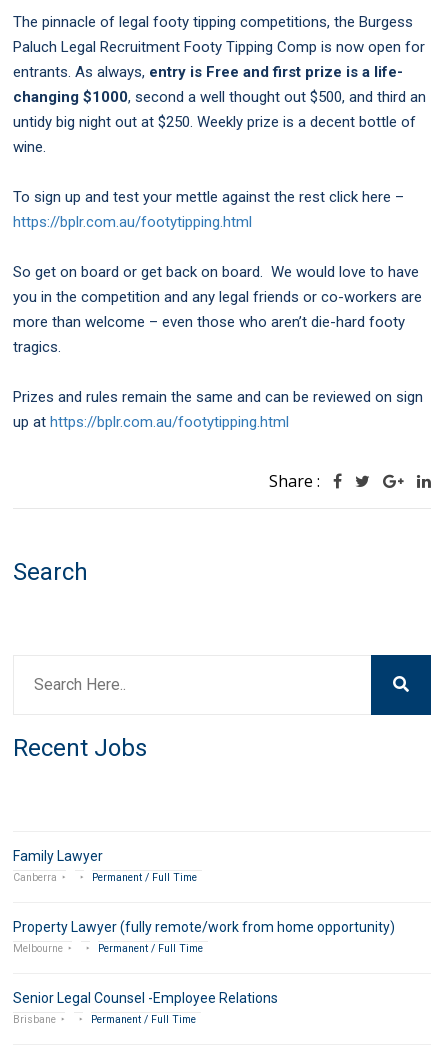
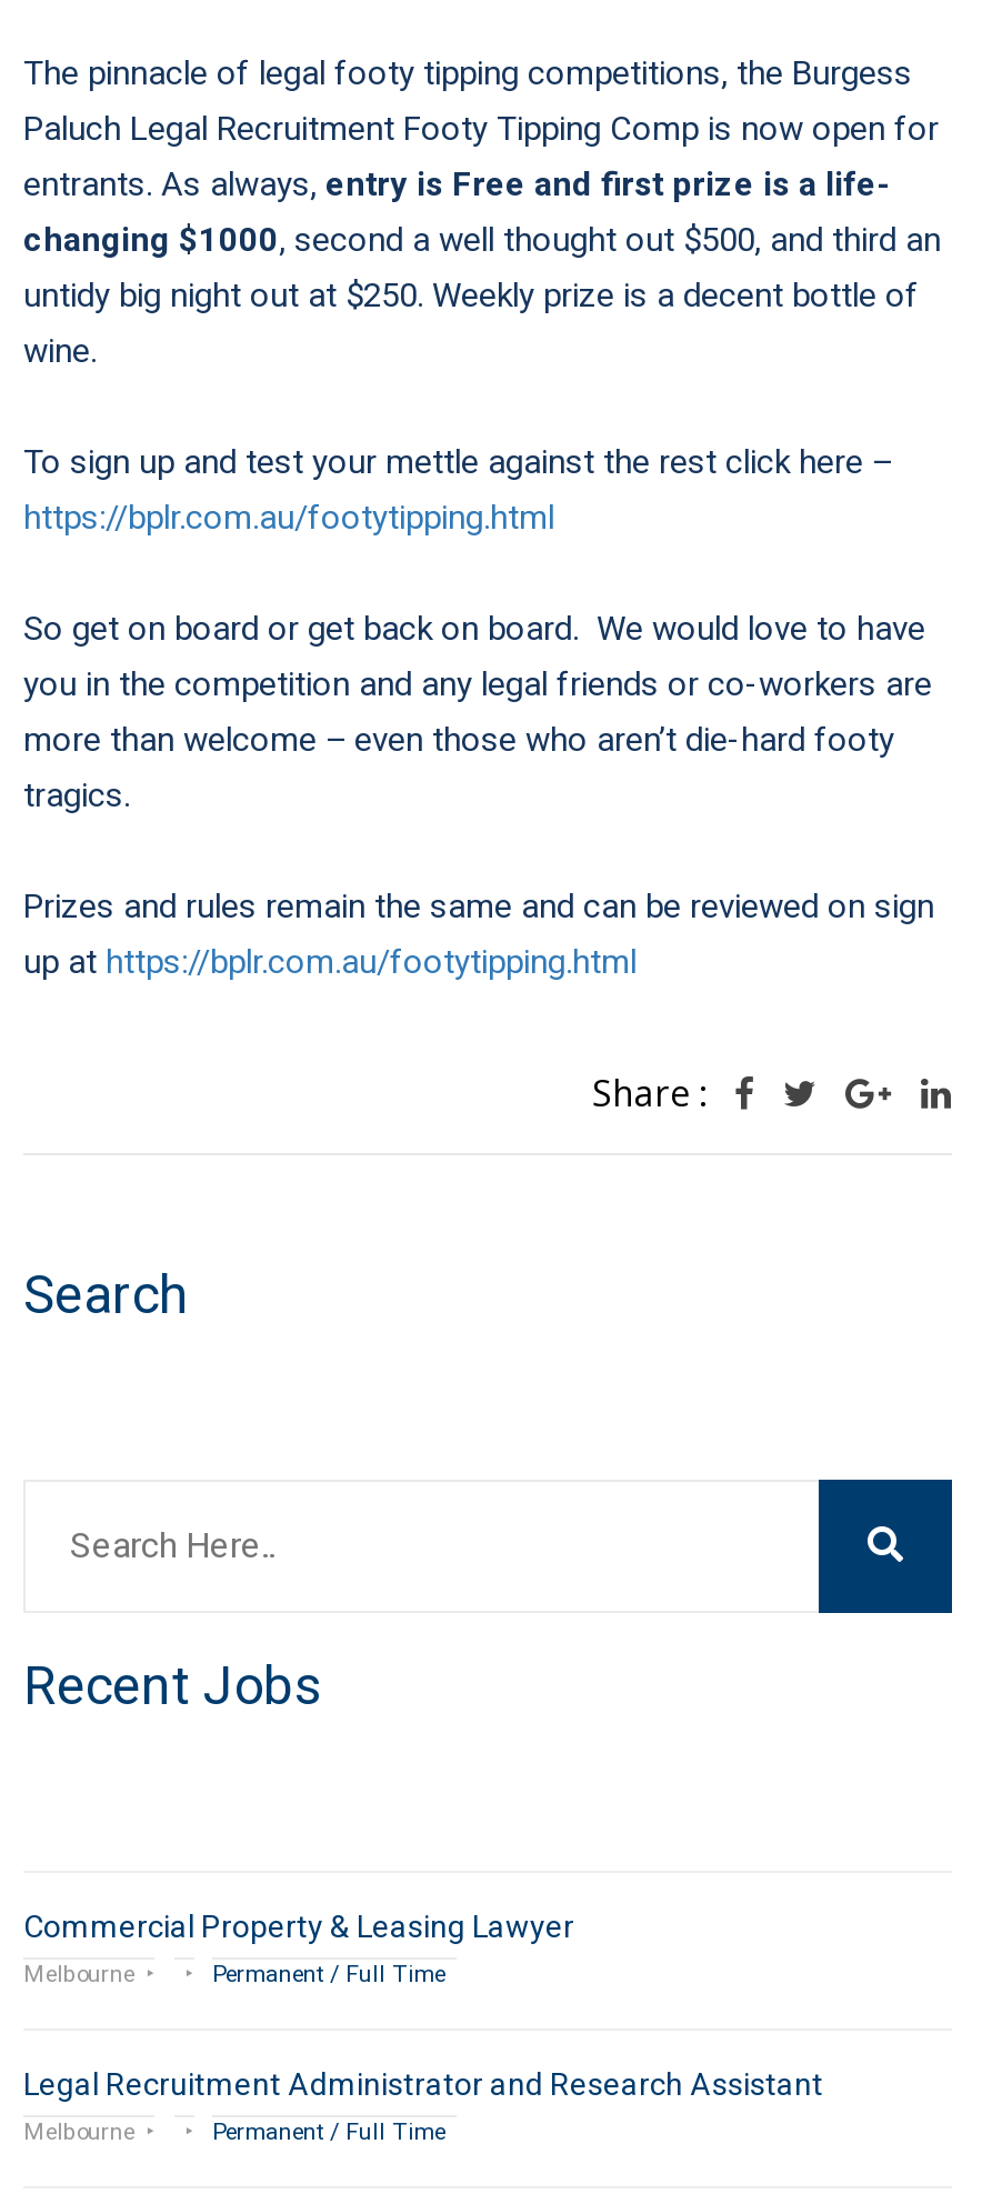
- Family Lawyer
- Canberra
- Permanent / Full Time
- Property Lawyer (fully remote/work from home opportunity)
+ Commercial Property & Leasing Lawyer

- Senior Legal Counsel -Employee Relations
- Brisbane
+ Legal Recruitment Administrator and Research Assistant
+ Melbourne
